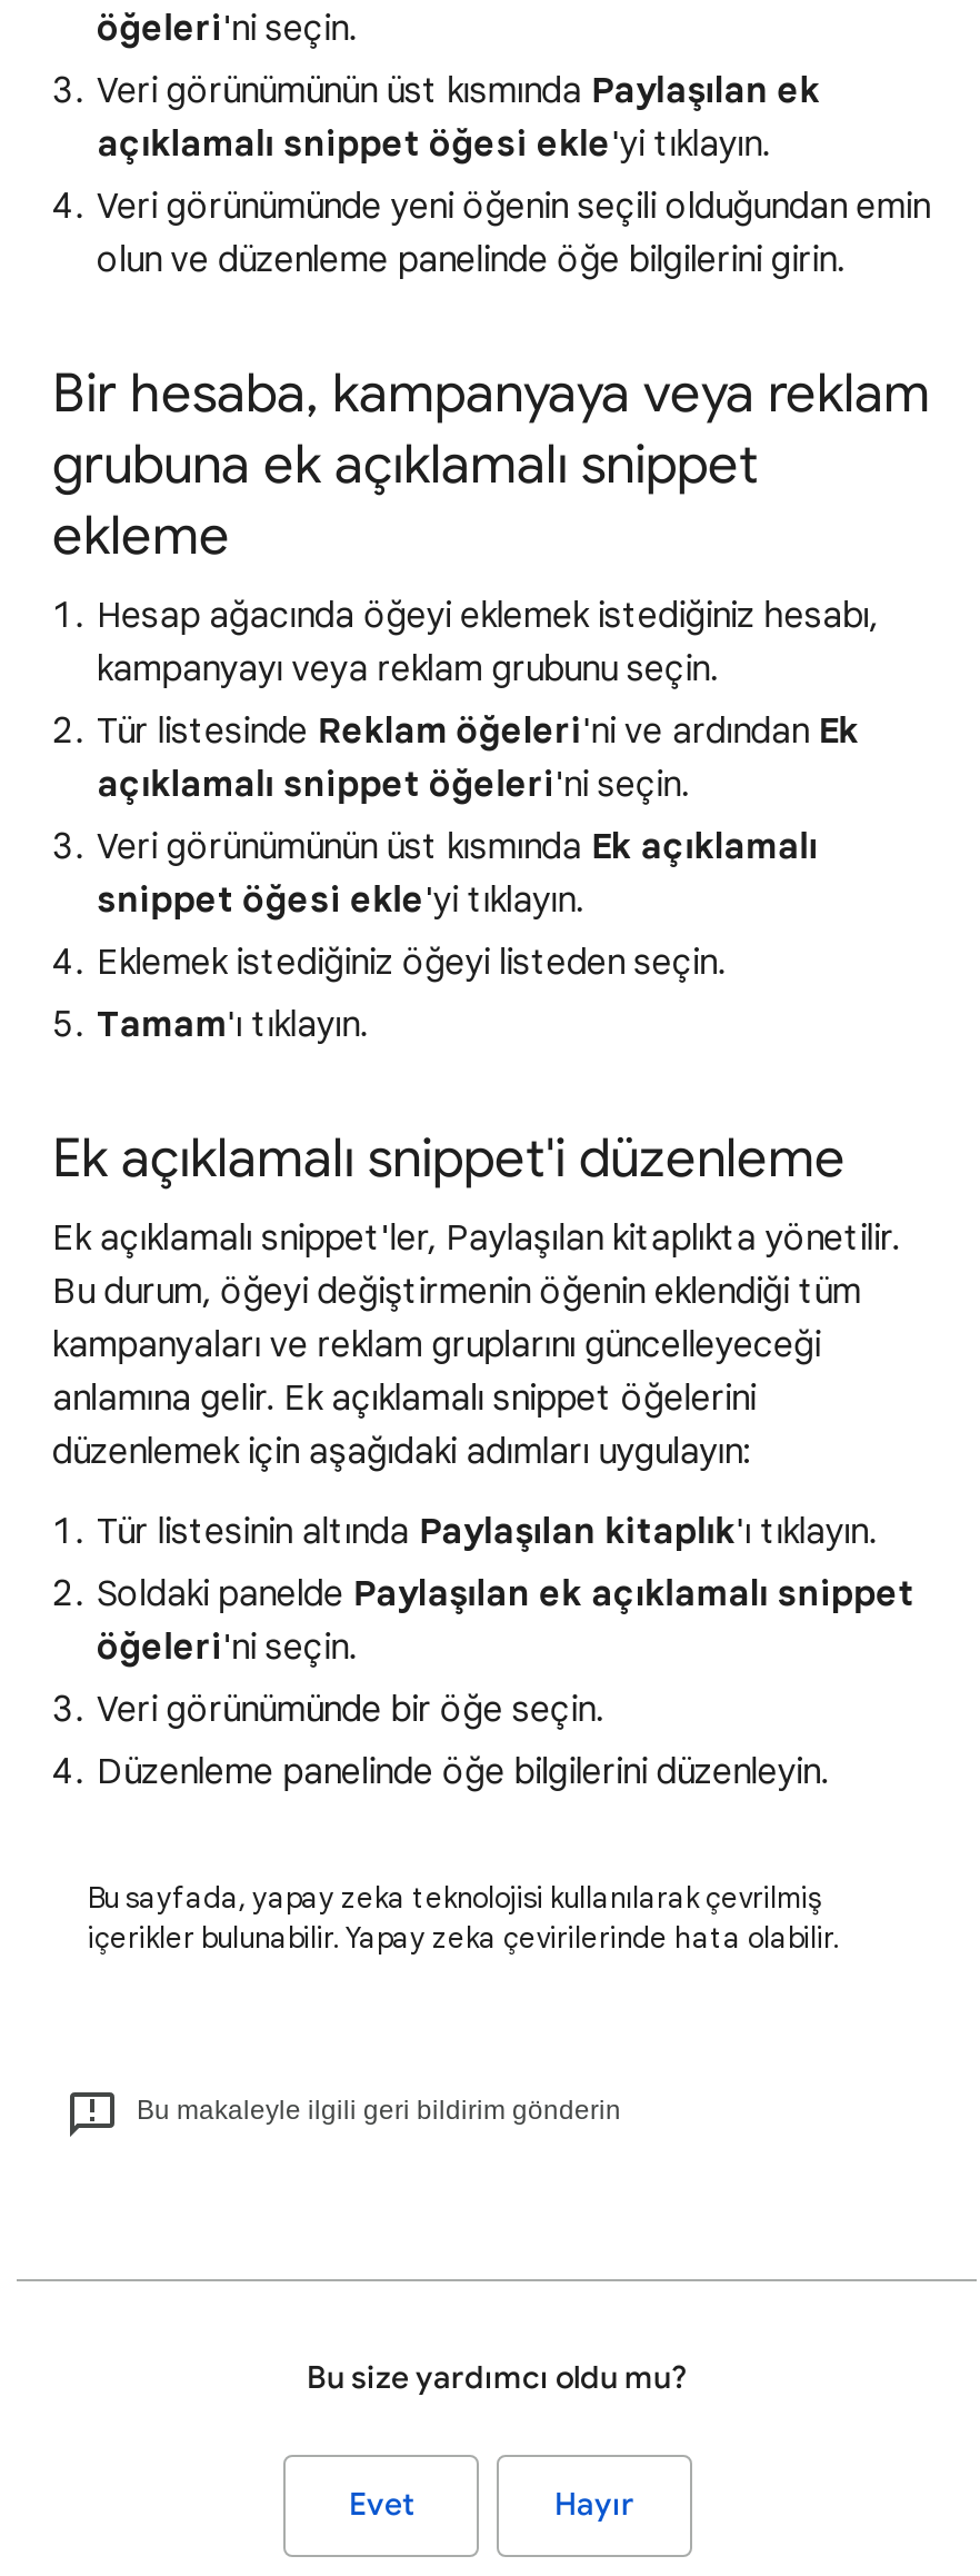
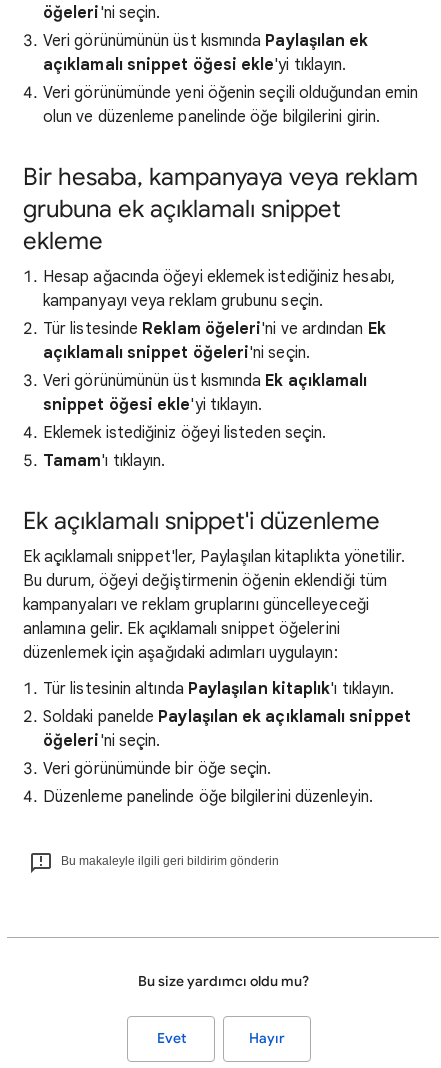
- Bu sayfada, yapay zeka teknolojisi kullanılarak çevrilmiş
- içerikler bulunabilir. Yapay zeka çevirilerinde hata olabilir.
